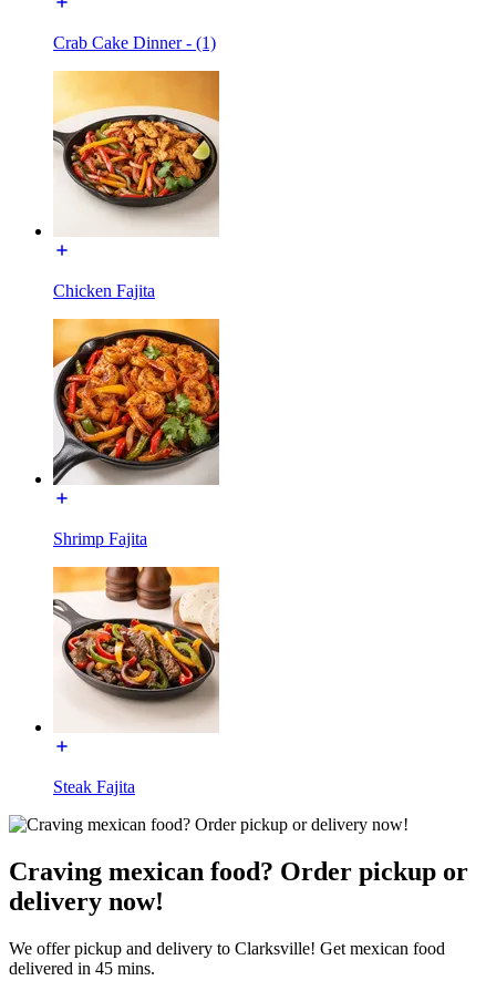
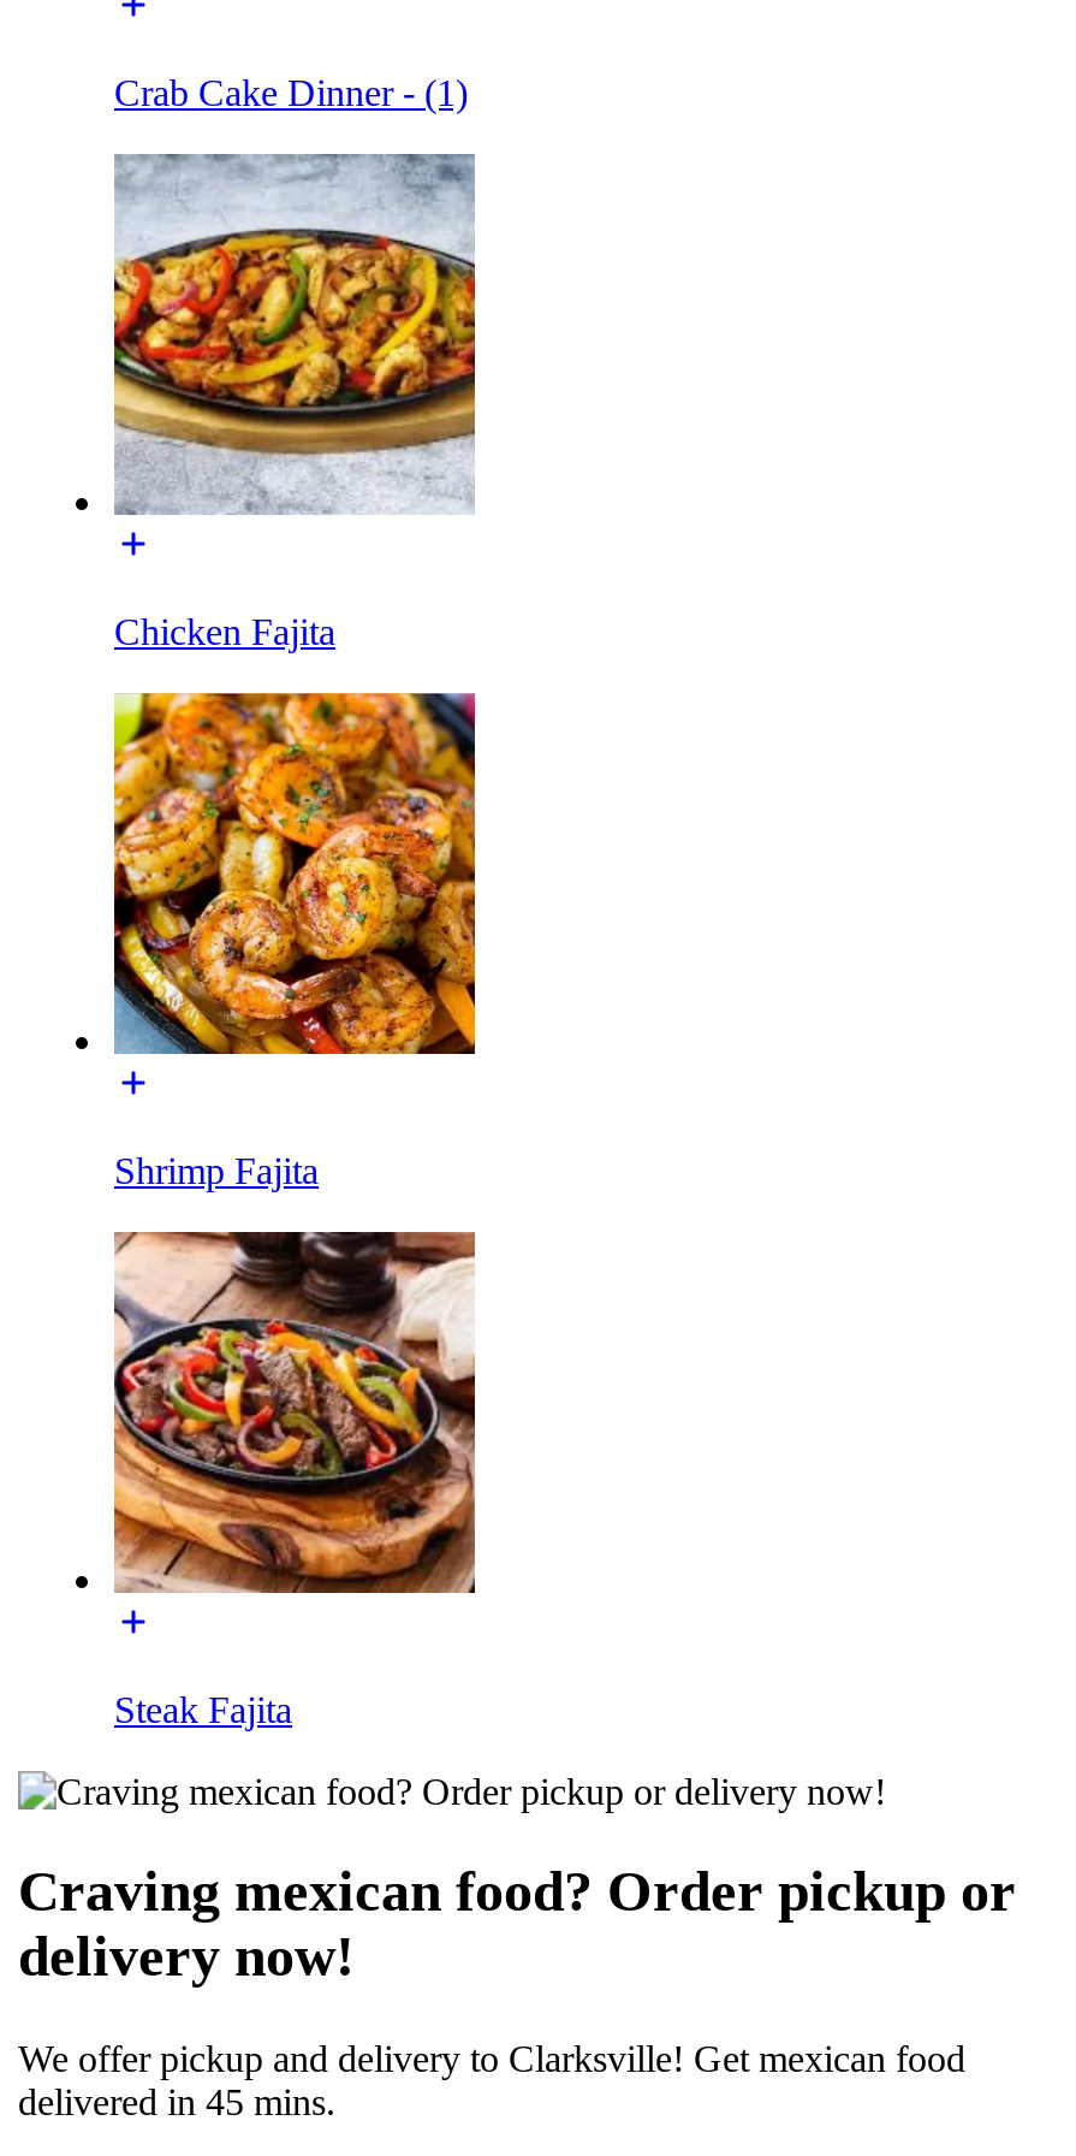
- [image]
+ [image]

- [image]
+ [image]

- [image]
+ [image]
